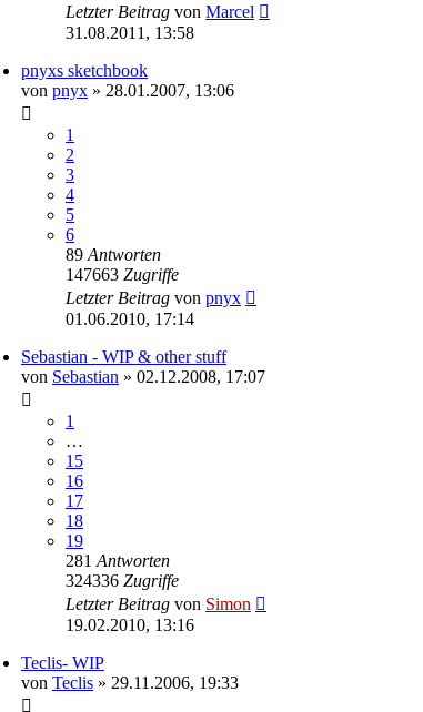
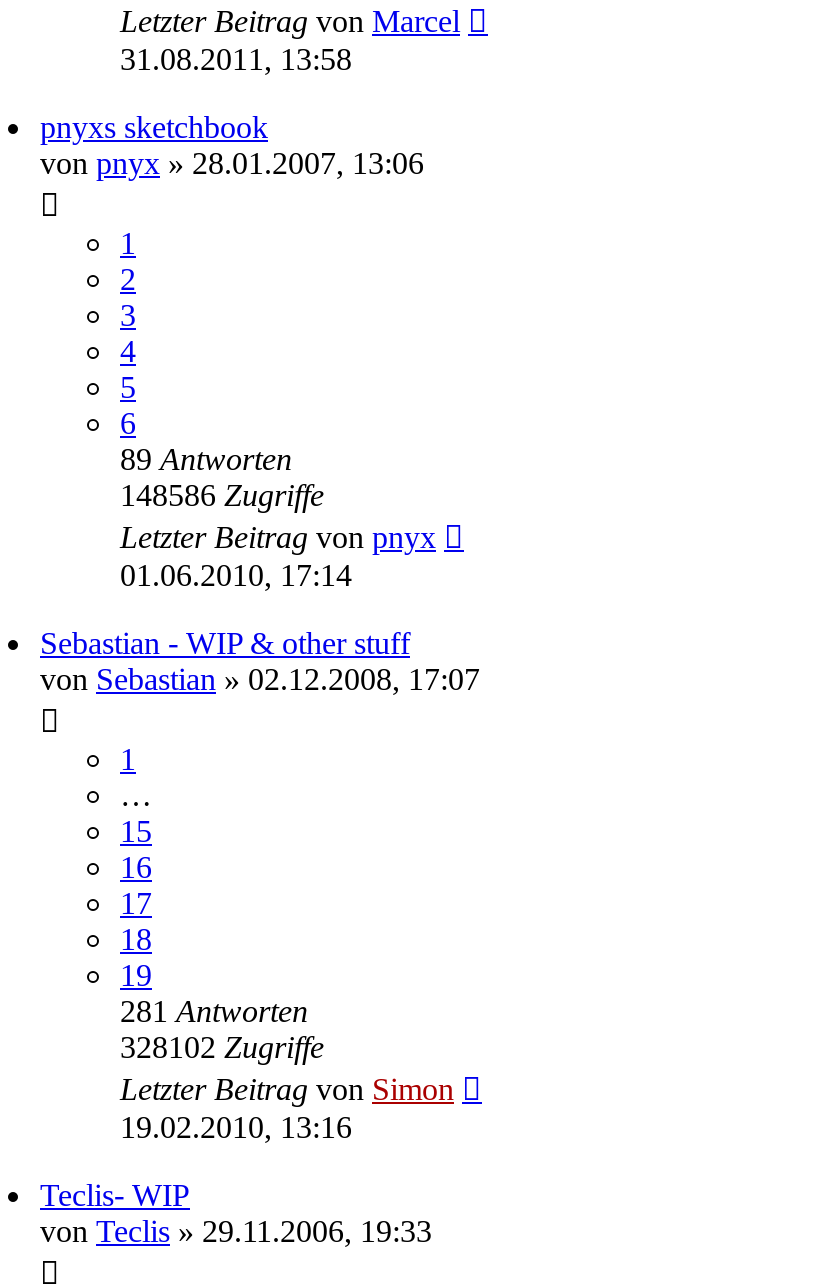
- 147663 Zugriffe
+ 148586 Zugriffe

- 324336 Zugriffe
+ 328102 Zugriffe
